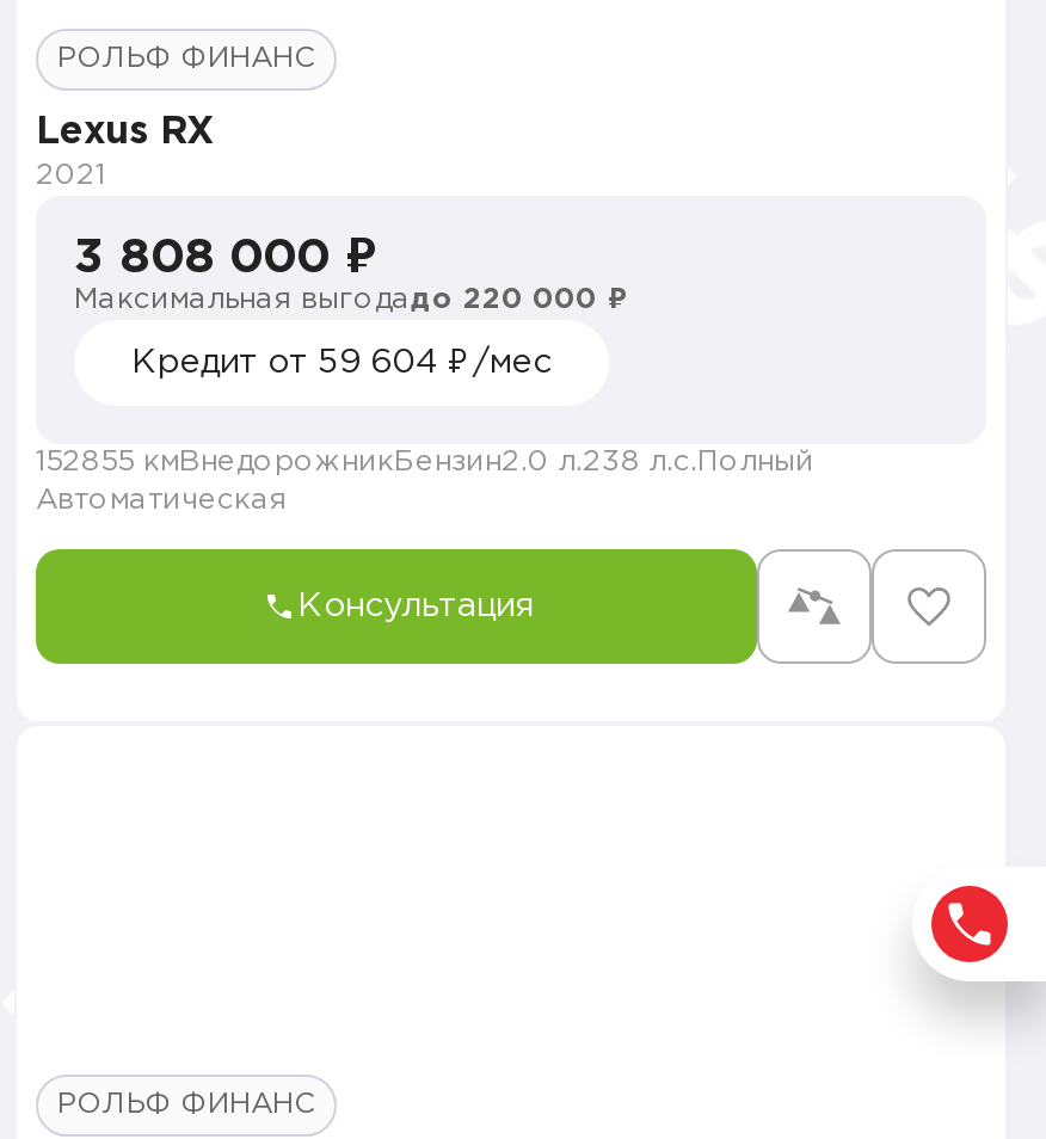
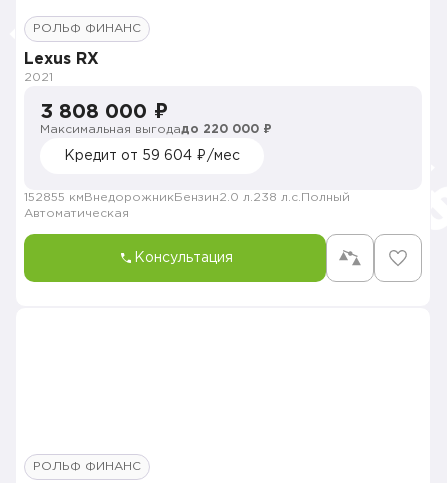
- [image]
